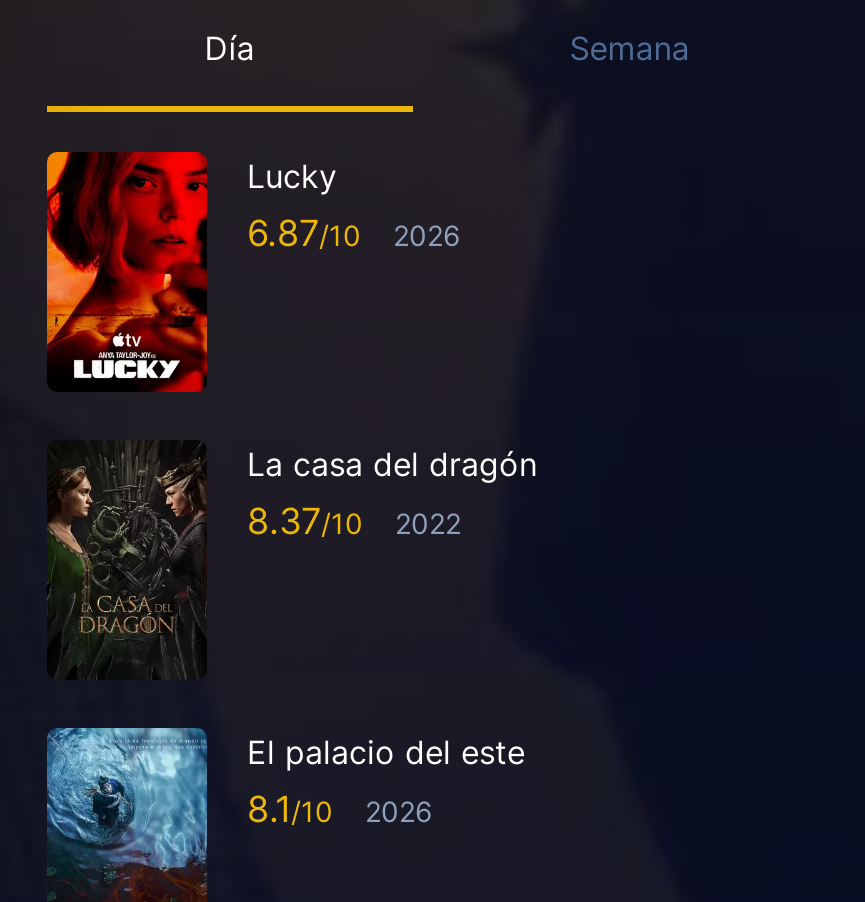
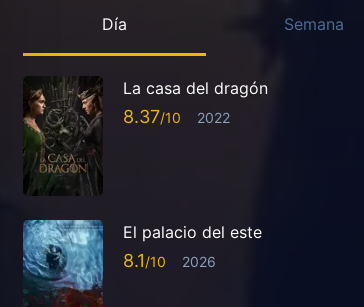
- [image]
- Lucky
- 6.87
- 2026
